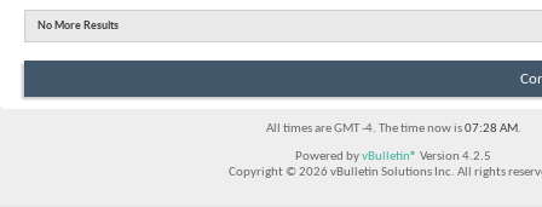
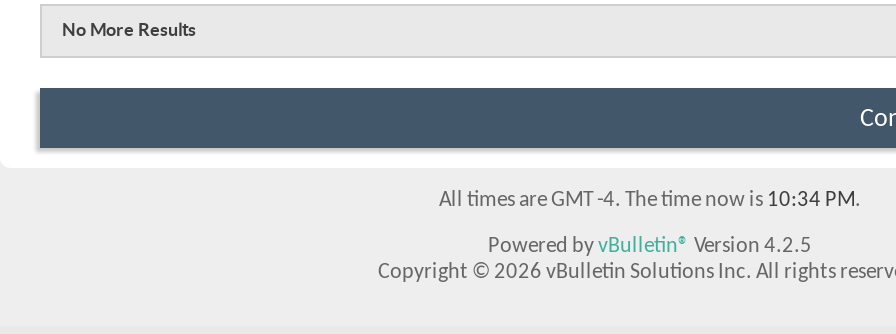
- All times are GMT -4. The time now is 07:28 AM.
+ All times are GMT -4. The time now is 10:34 PM.
